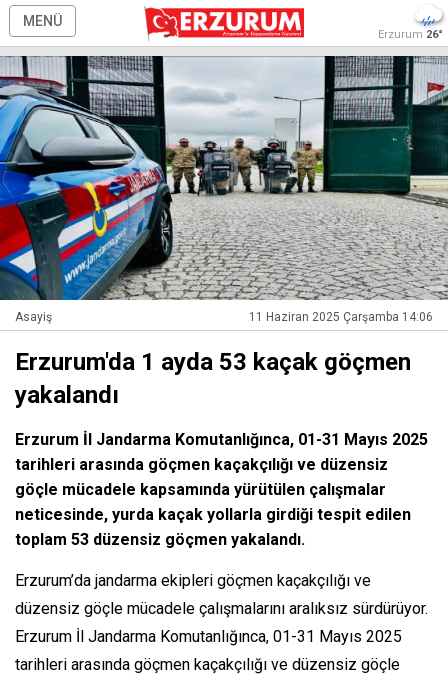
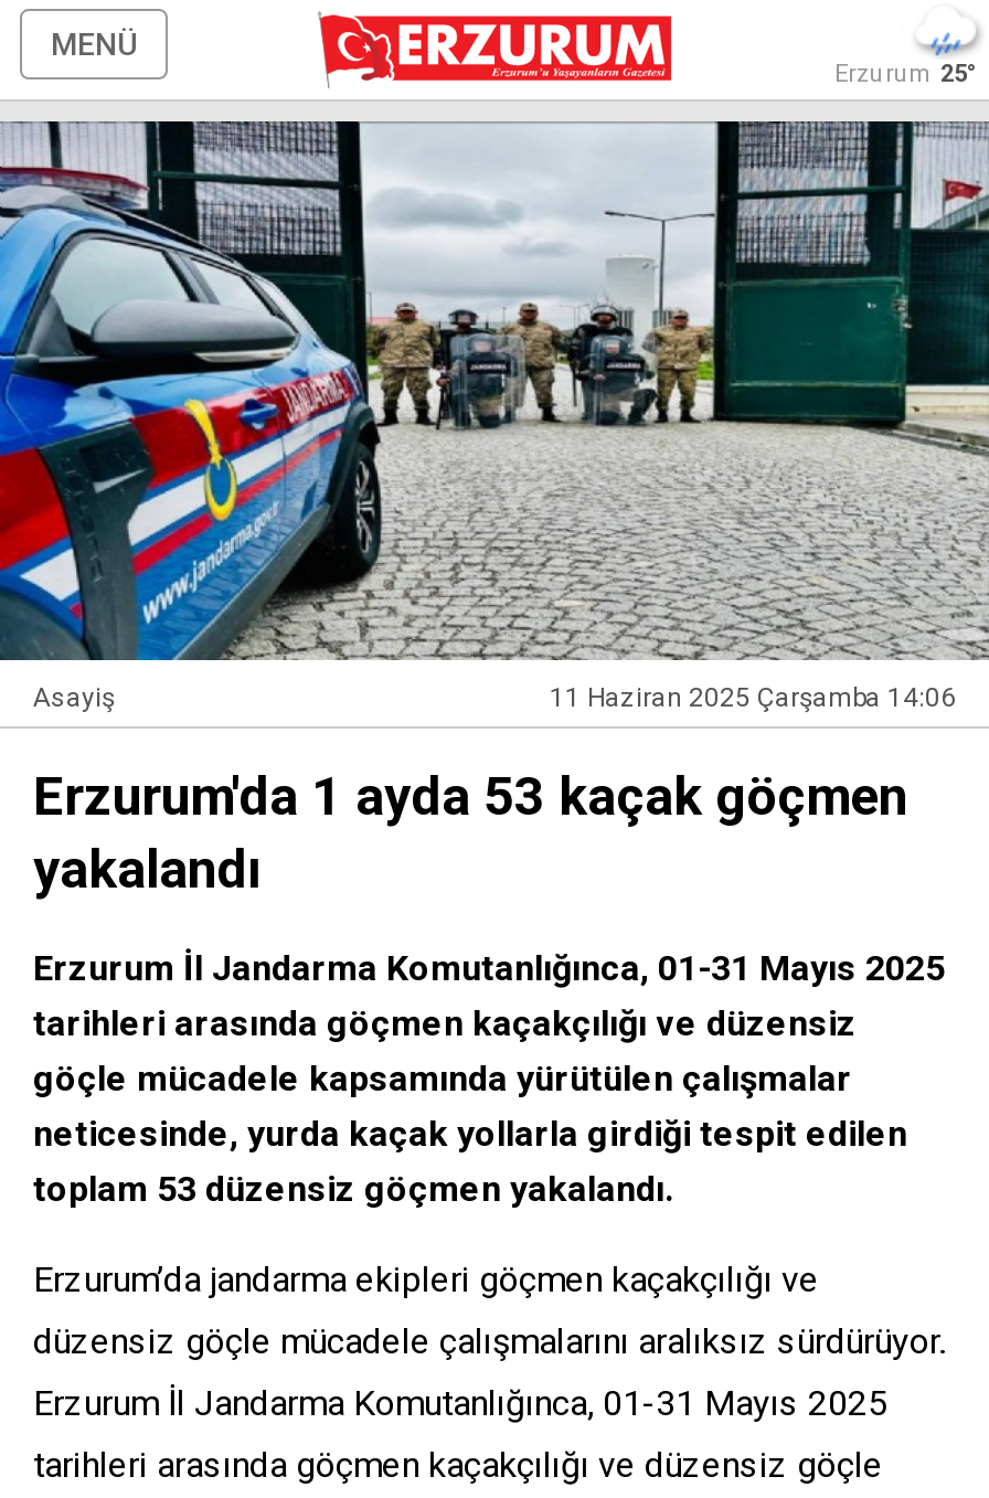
- Erzurum 26°
+ Erzurum 25°
